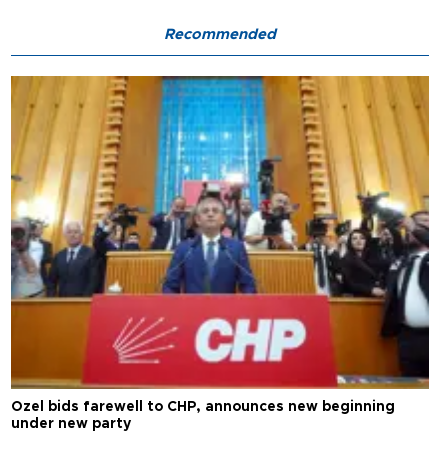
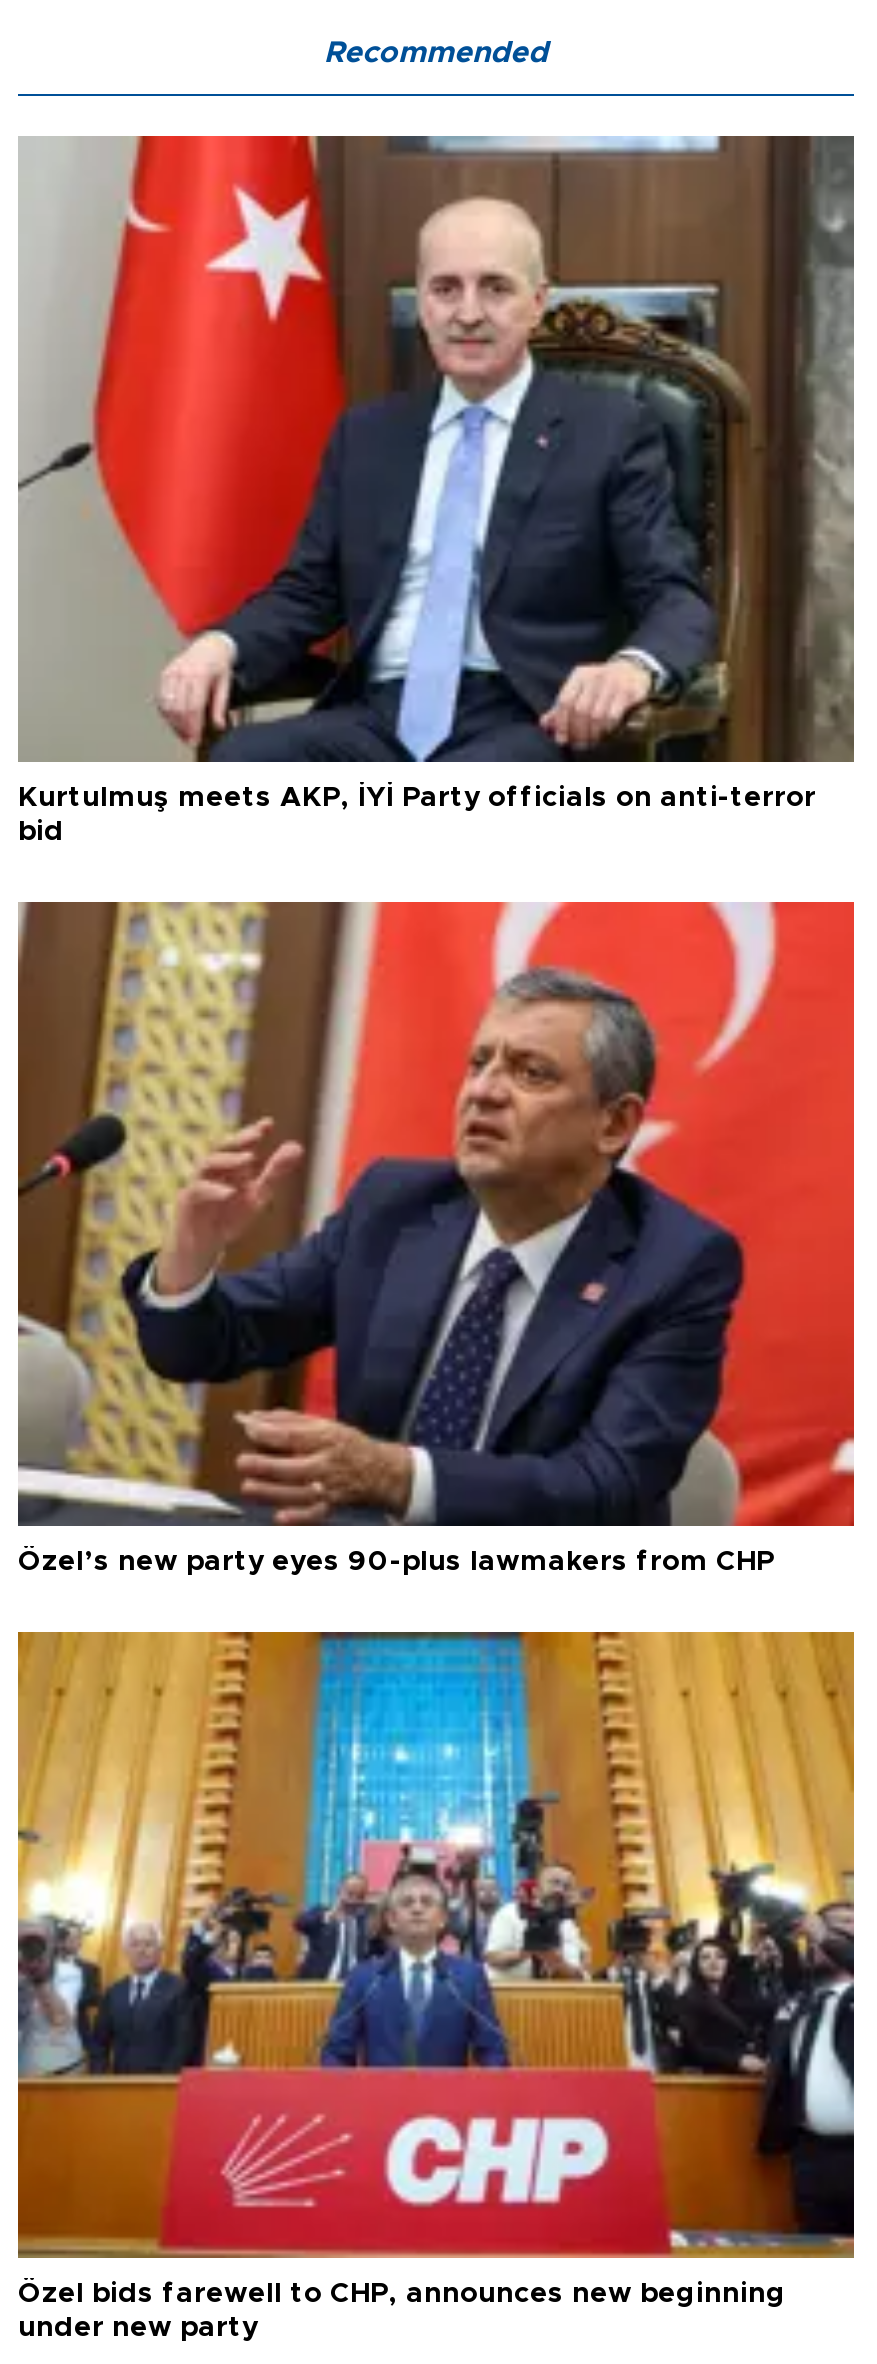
+ [image]
+ Özel’s new party eyes 90-plus lawmakers from CHP

+ [image]
+ Kurtulmuş meets AKP, İYİ Party officials on anti-terror
+ bid
